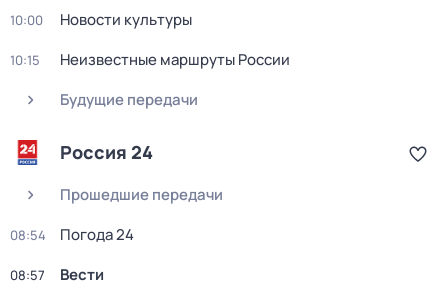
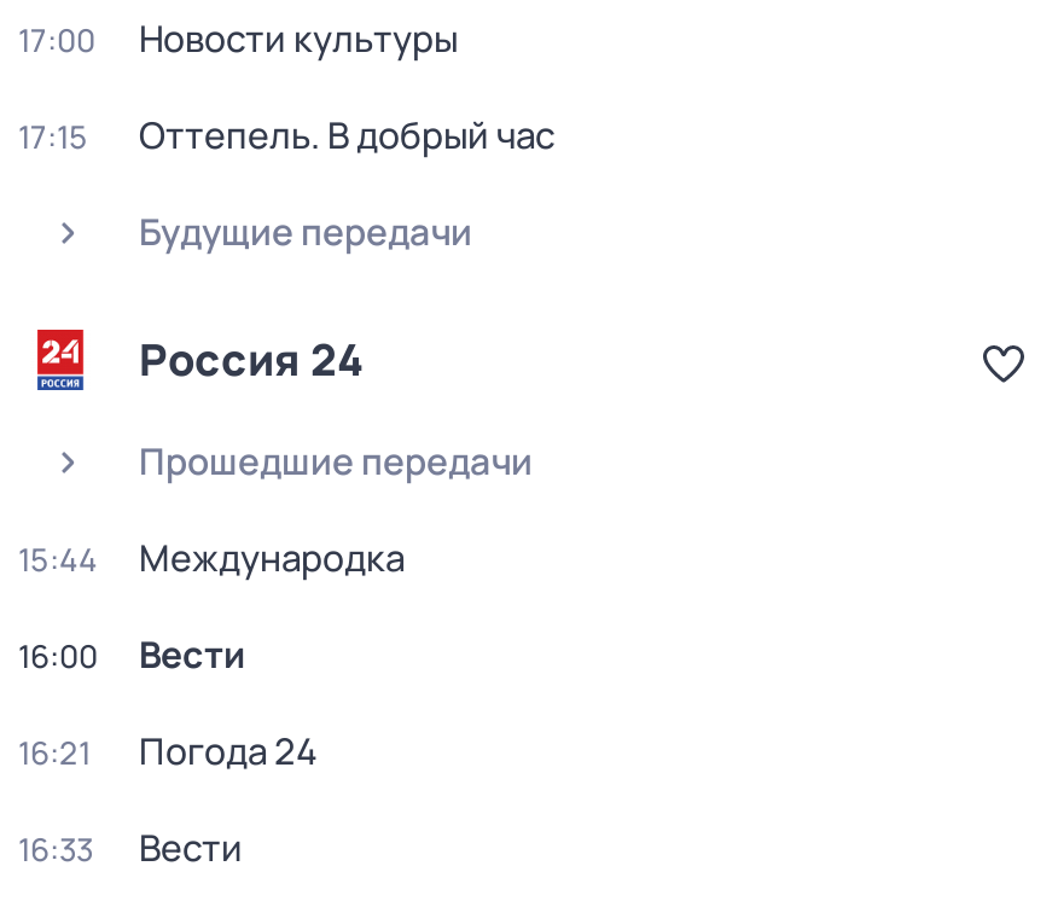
- 10:00 Новости культуры
+ 17:00 Новости культуры

- 10:15
- Неизвестные маршруты России
+ 17:15
+ Оттепель. В добрый час

- 08:54
+ 15:44
+ Международка
+ 16:00
+ Вести
+ 16:21

- 08:57 Вести
+ 16:33 Вести
